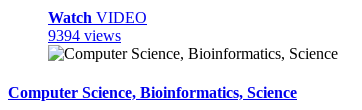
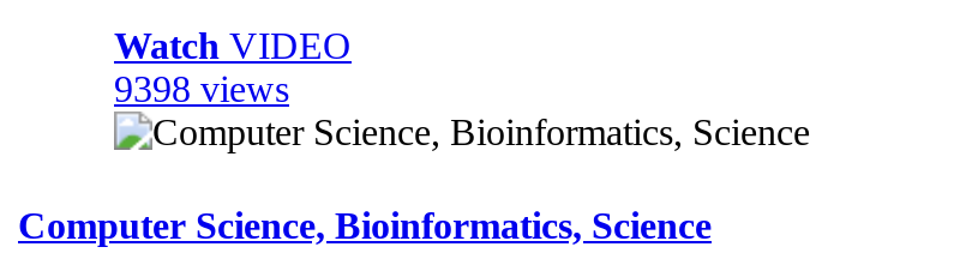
- 9394 views
+ 9398 views
